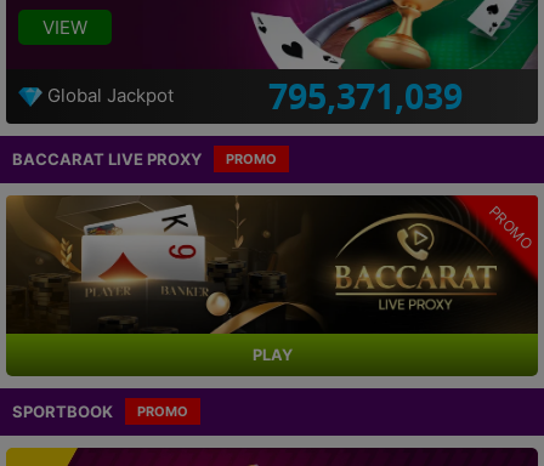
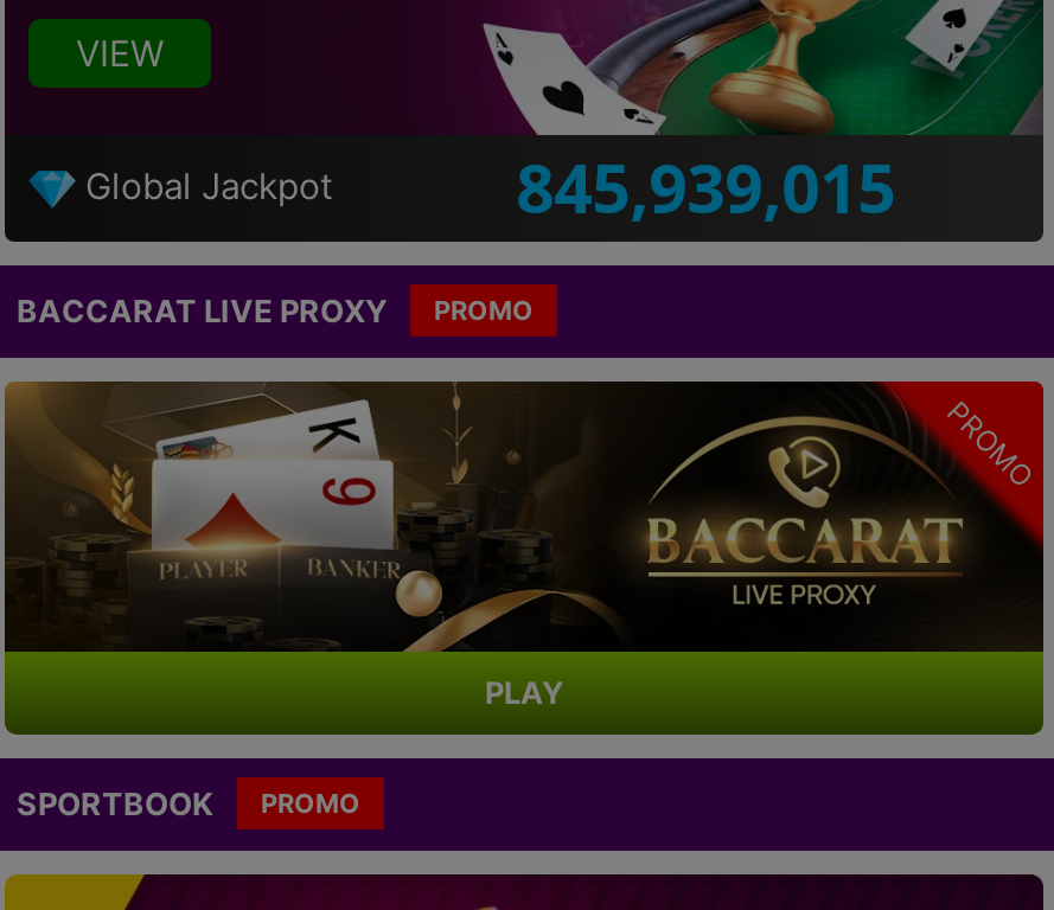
- 795,371,039
+ 845,939,015
